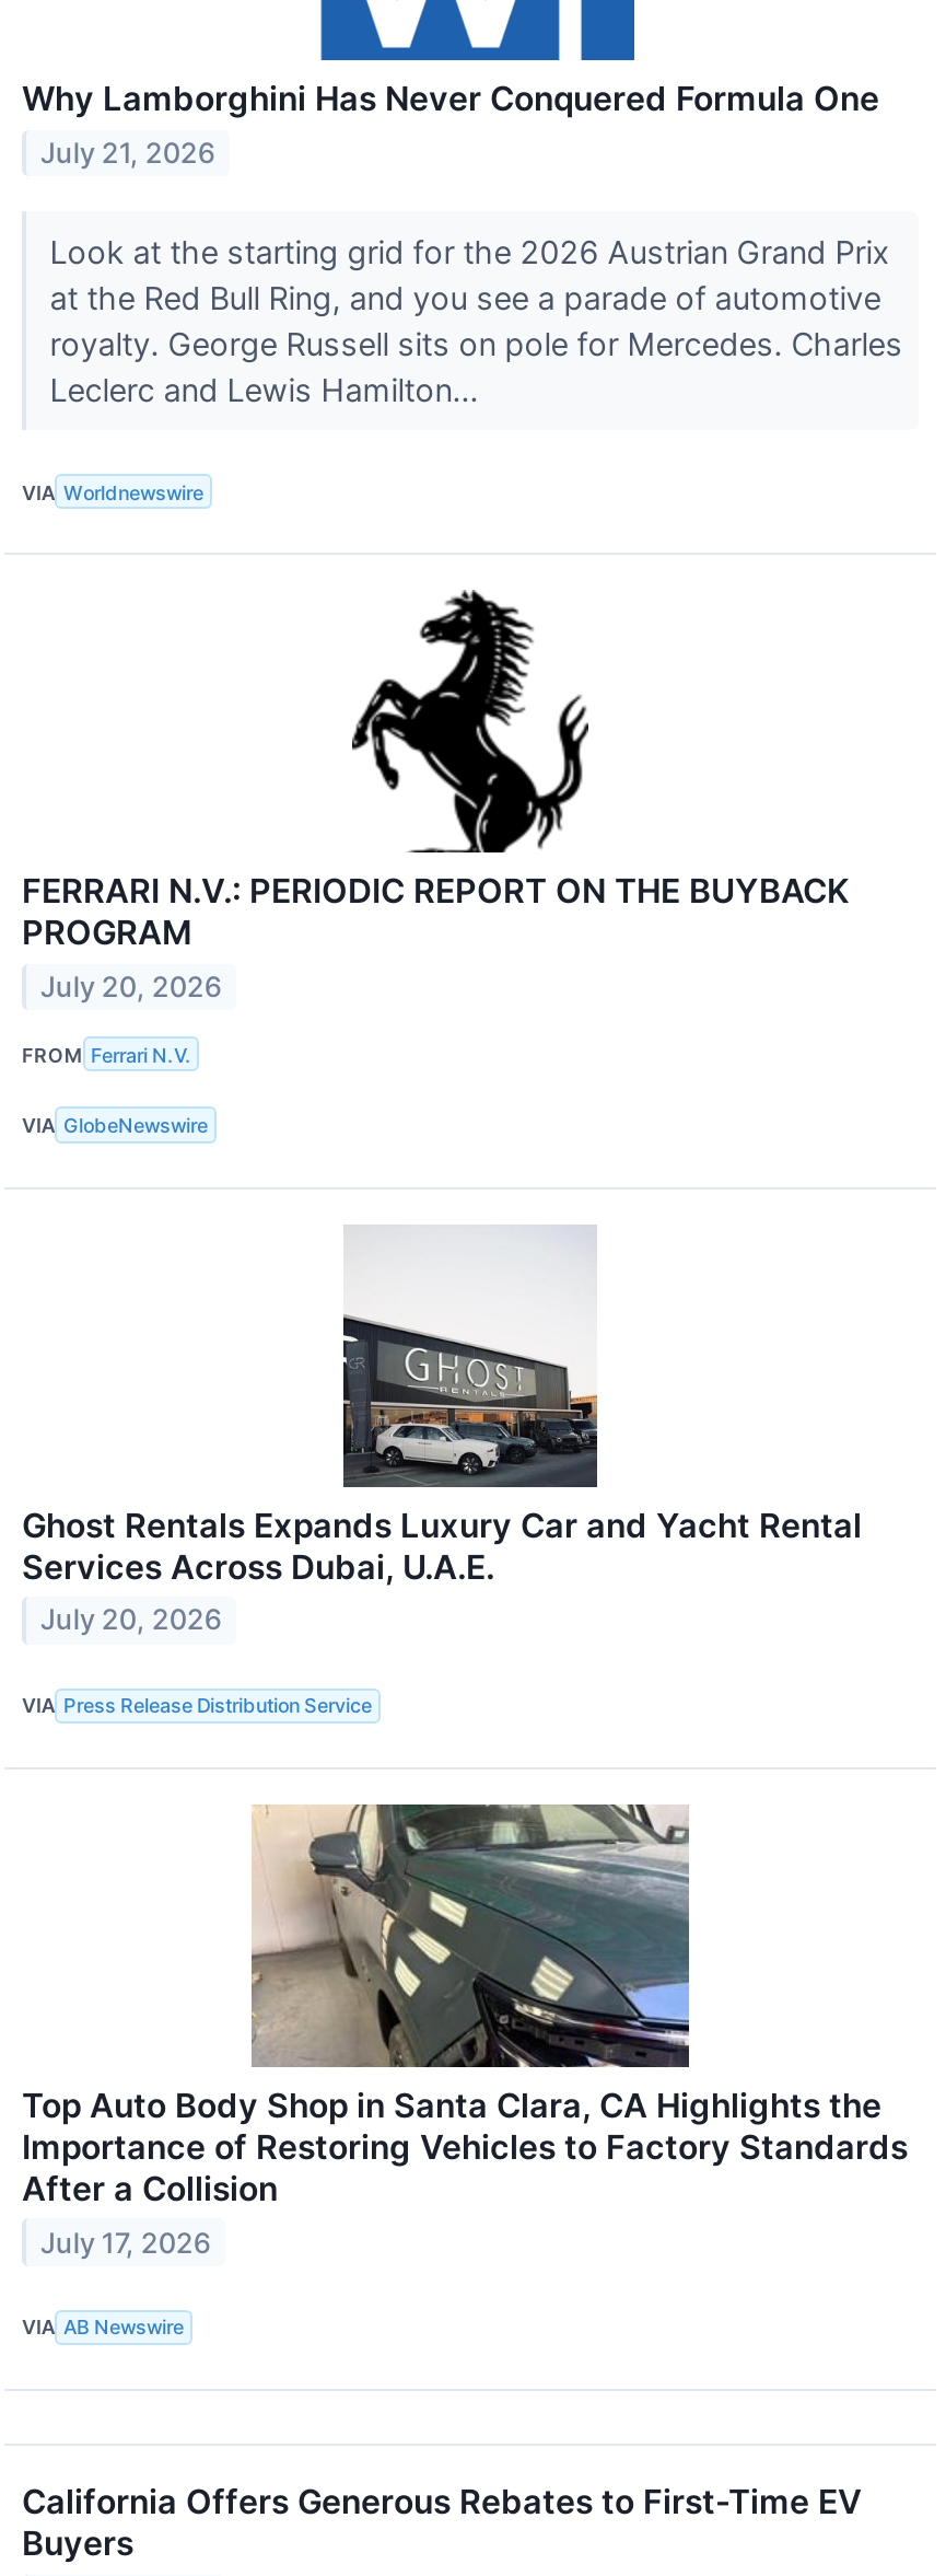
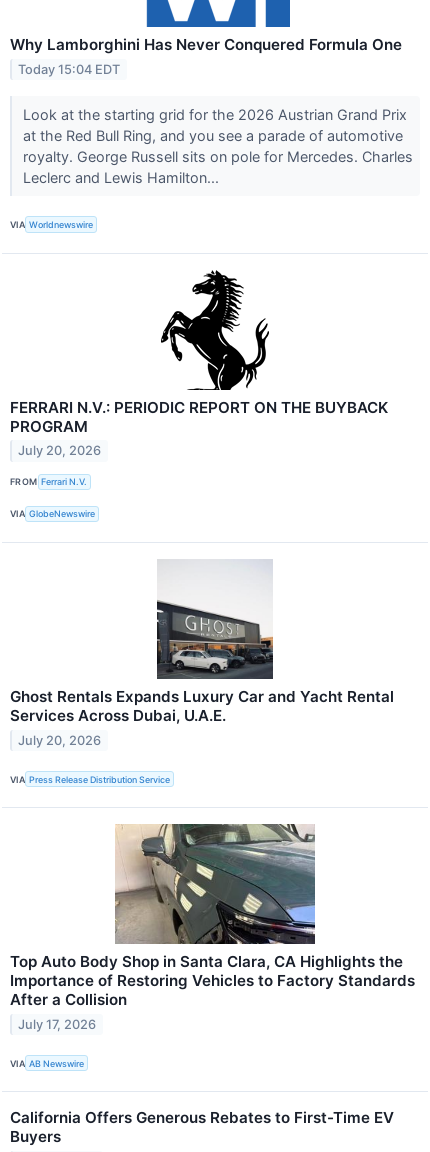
- July 21, 2026
+ Today 15:04 EDT
